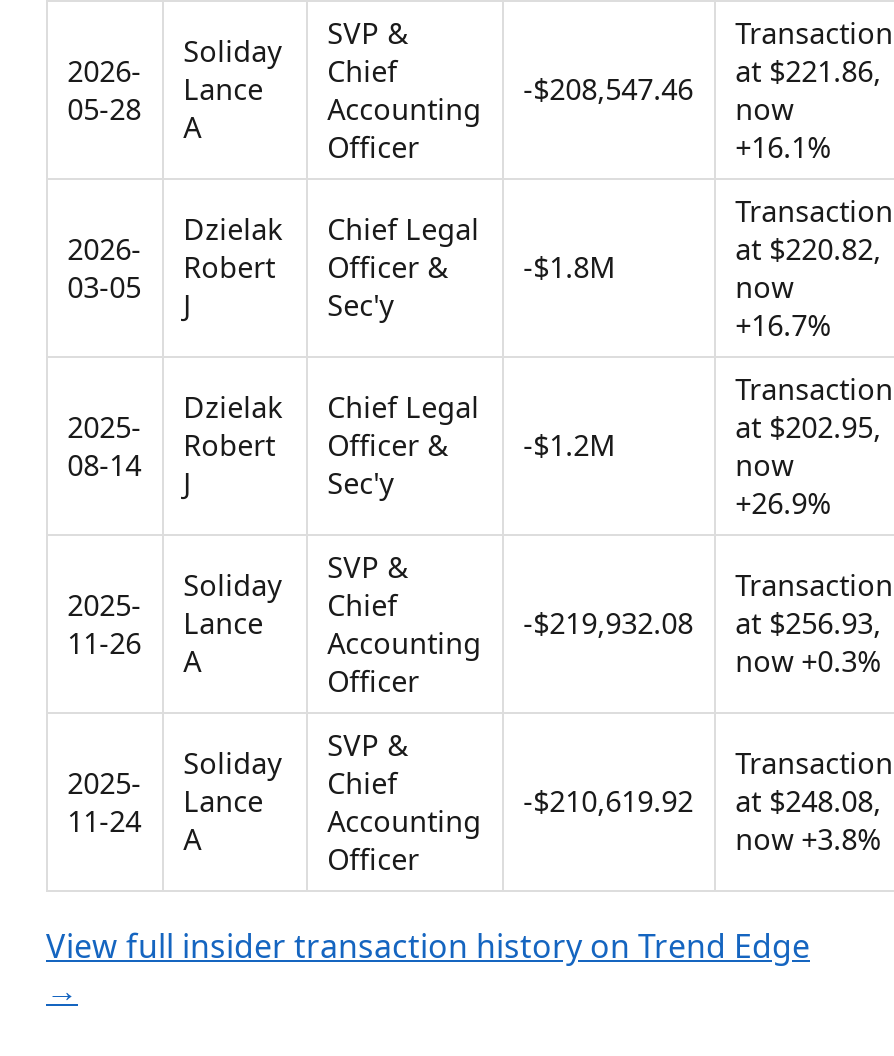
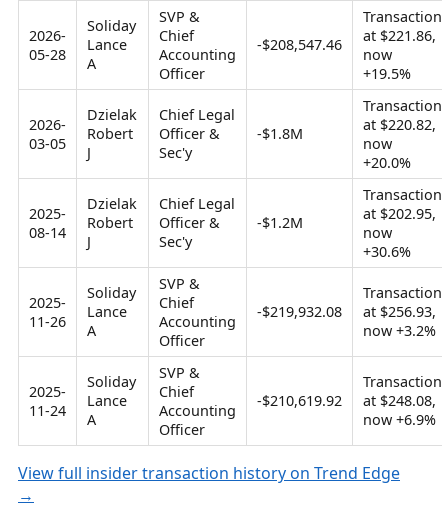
- +16.1%
+ +19.5%

- +16.7%
+ +20.0%

- +26.9%
+ +30.6%

- now +0.3%
+ now +3.2%

- now +3.8%
+ now +6.9%
